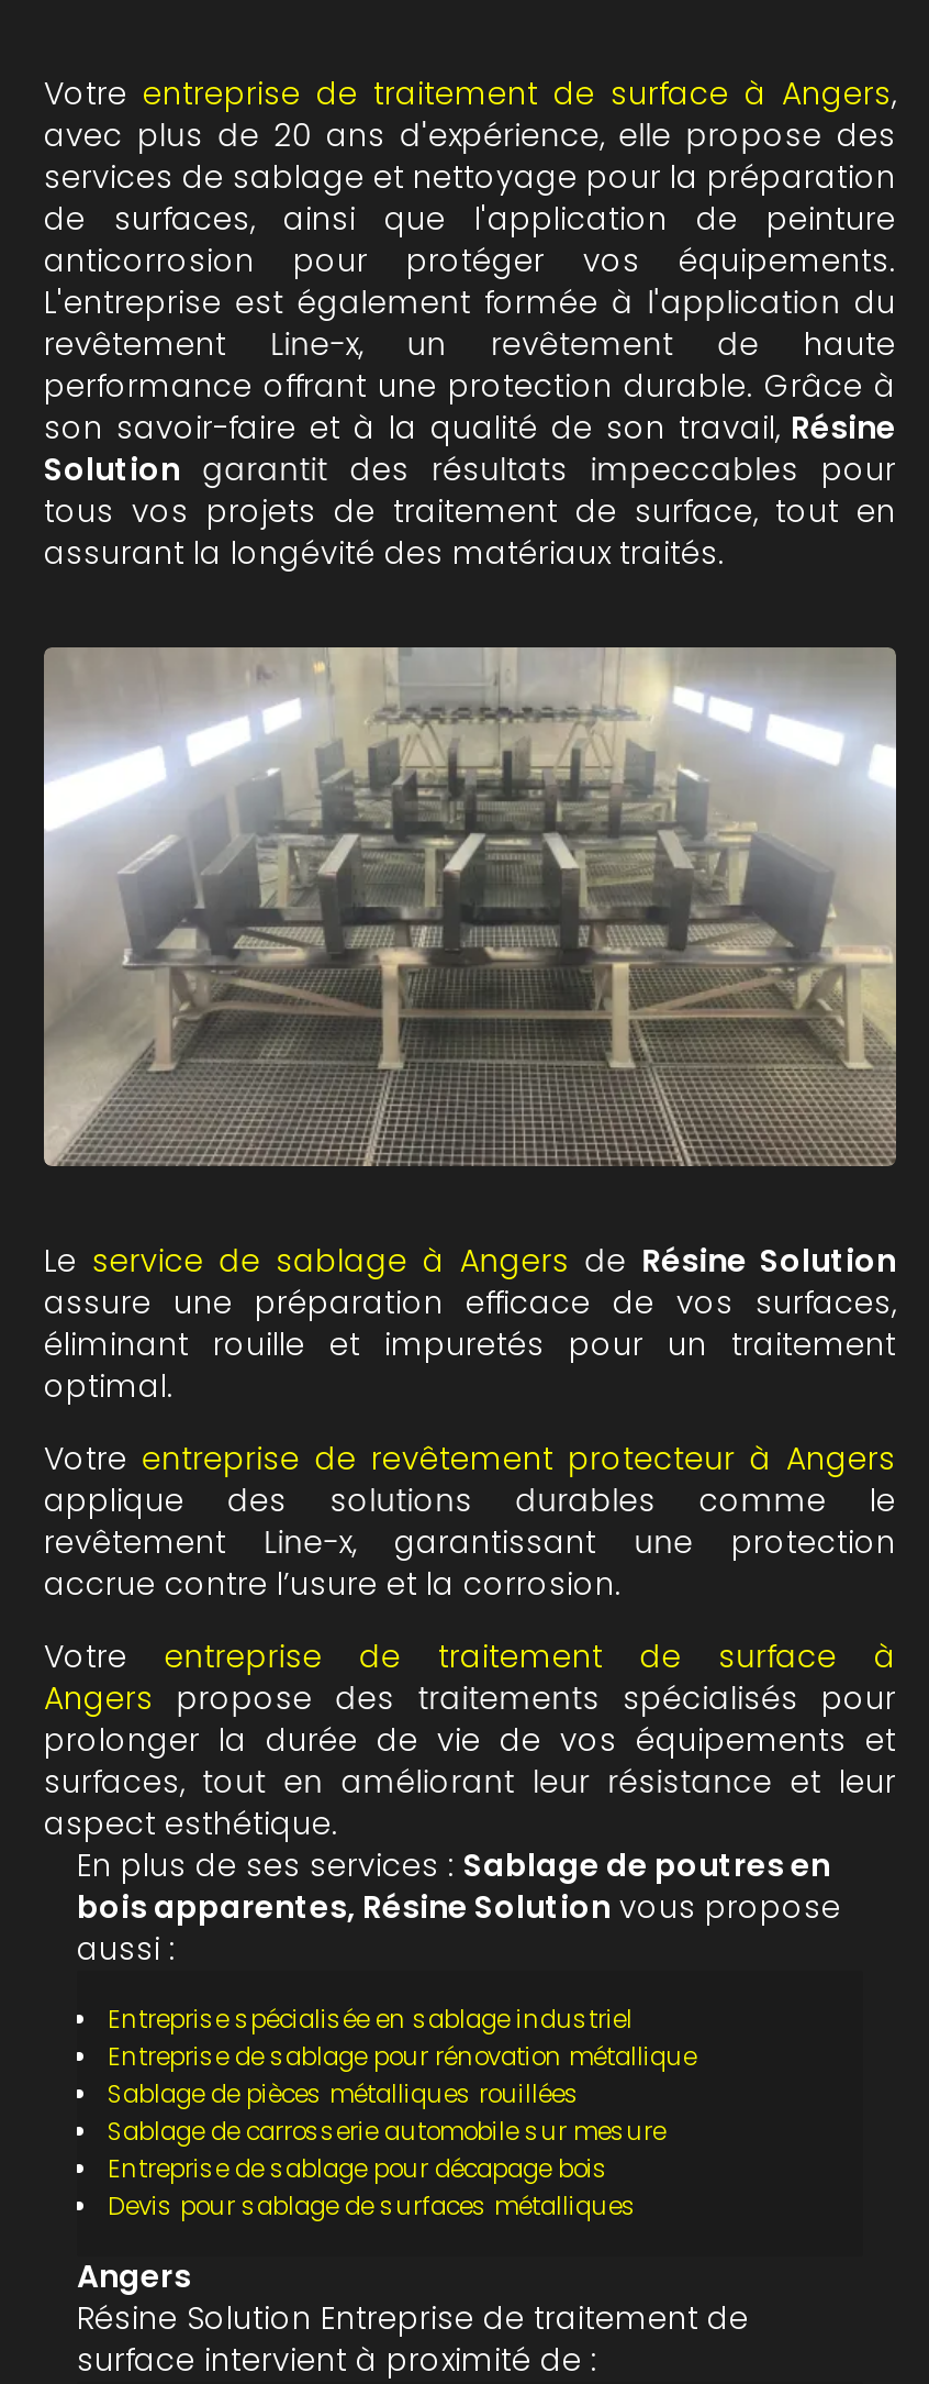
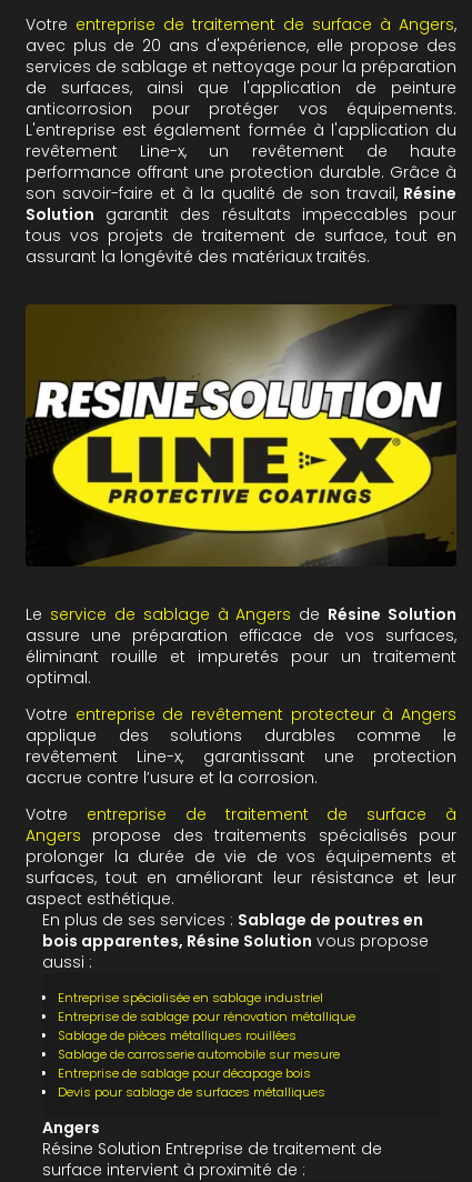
- [image]
+ [image]
